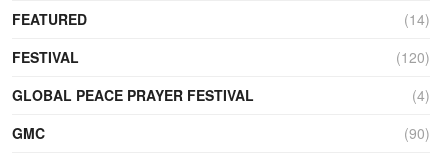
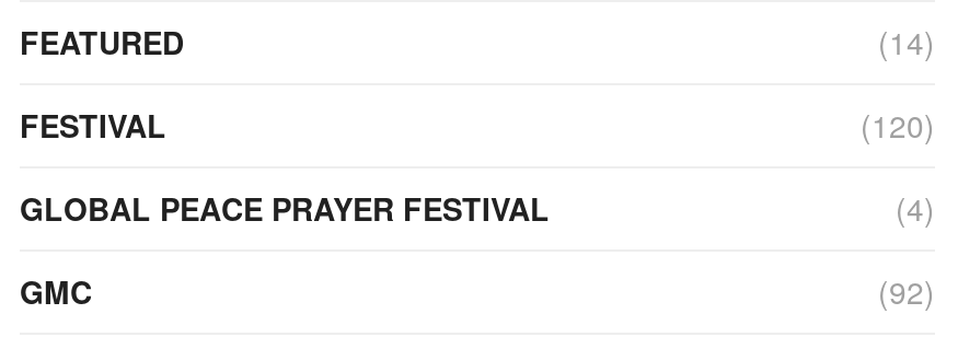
- (90)
+ (92)
